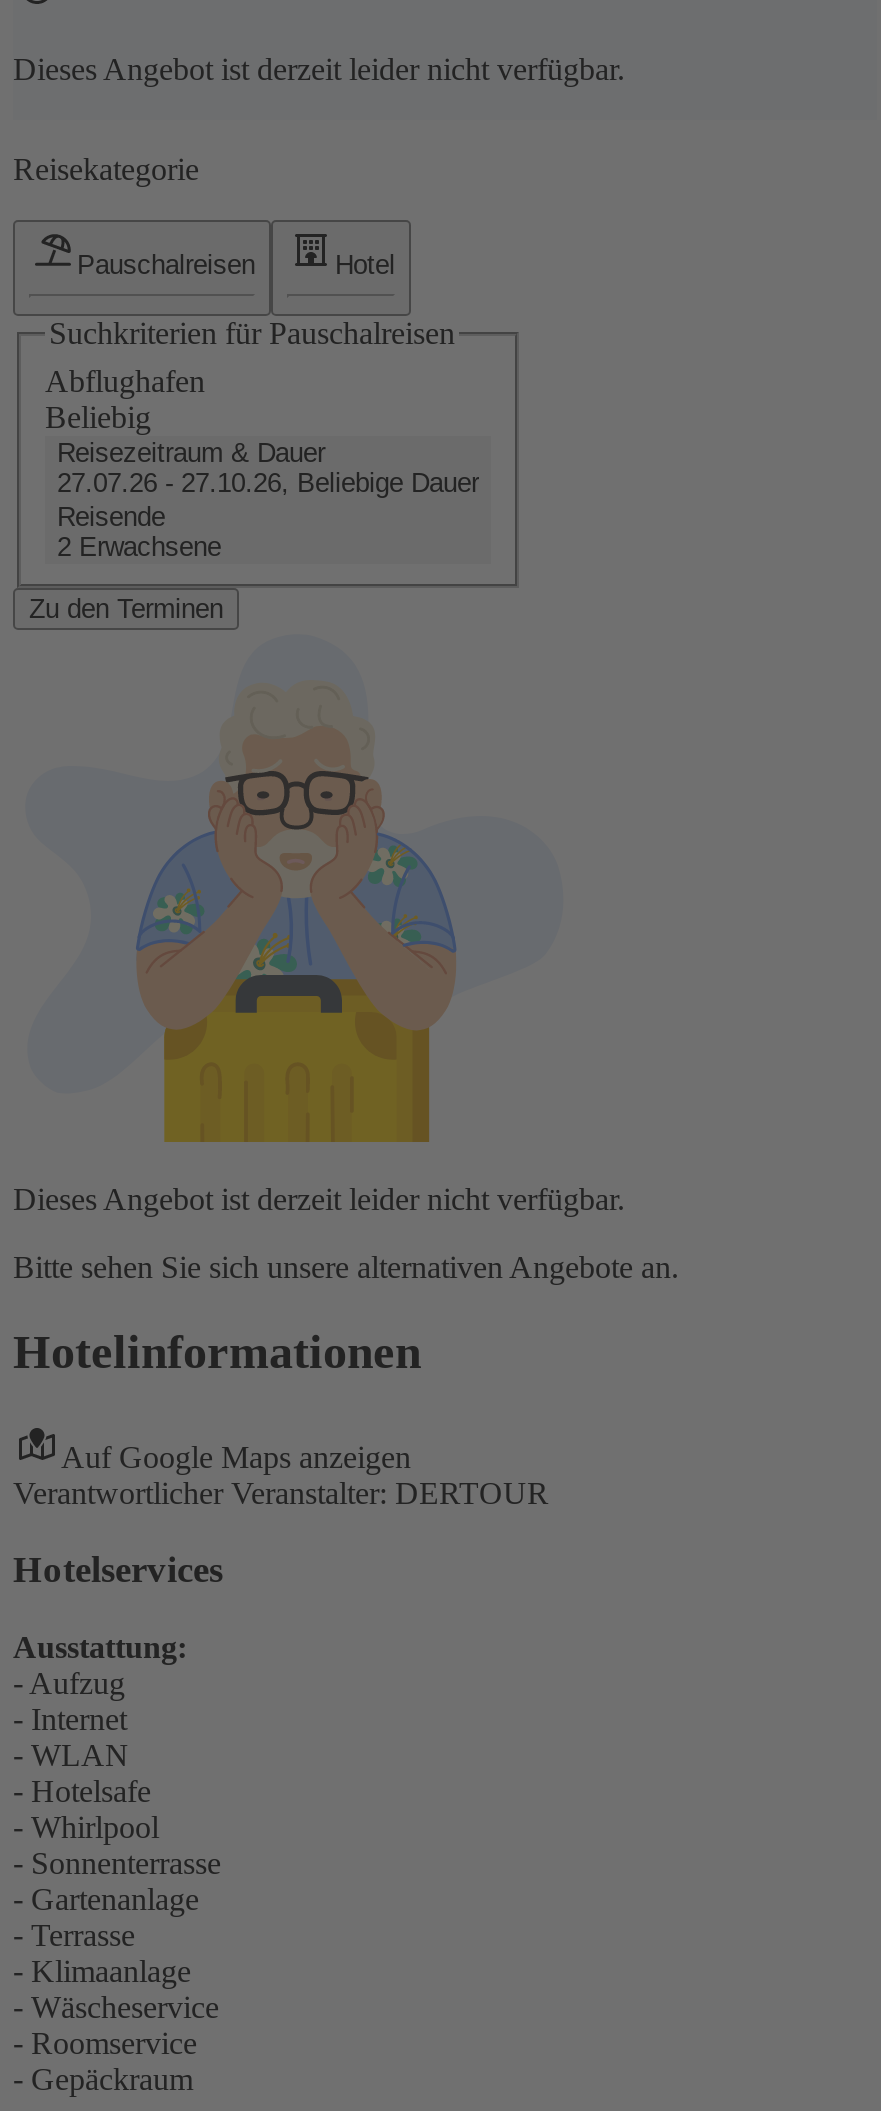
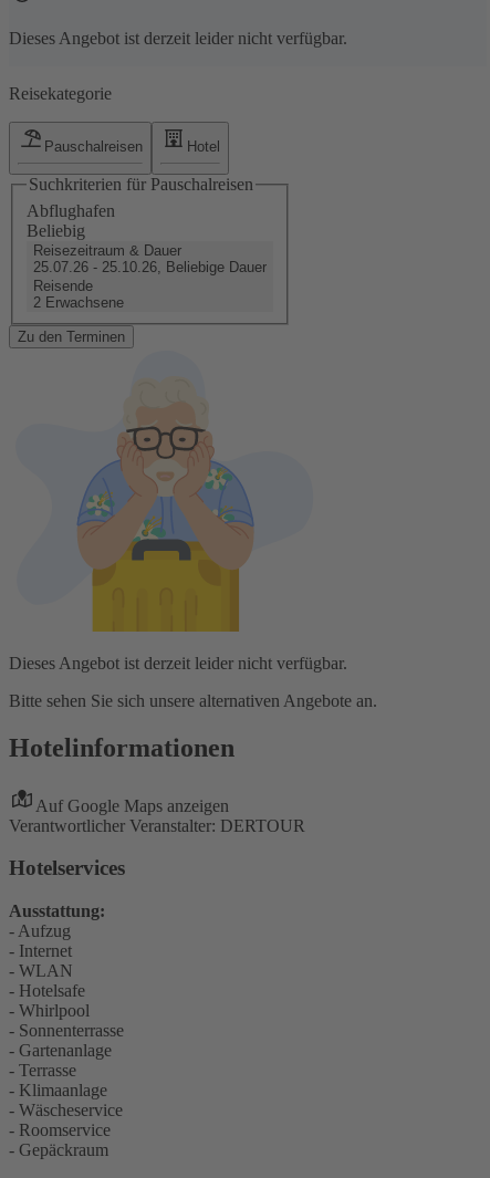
- 27.07.26 - 27.10.26, Beliebige Dauer
+ 25.07.26 - 25.10.26, Beliebige Dauer
